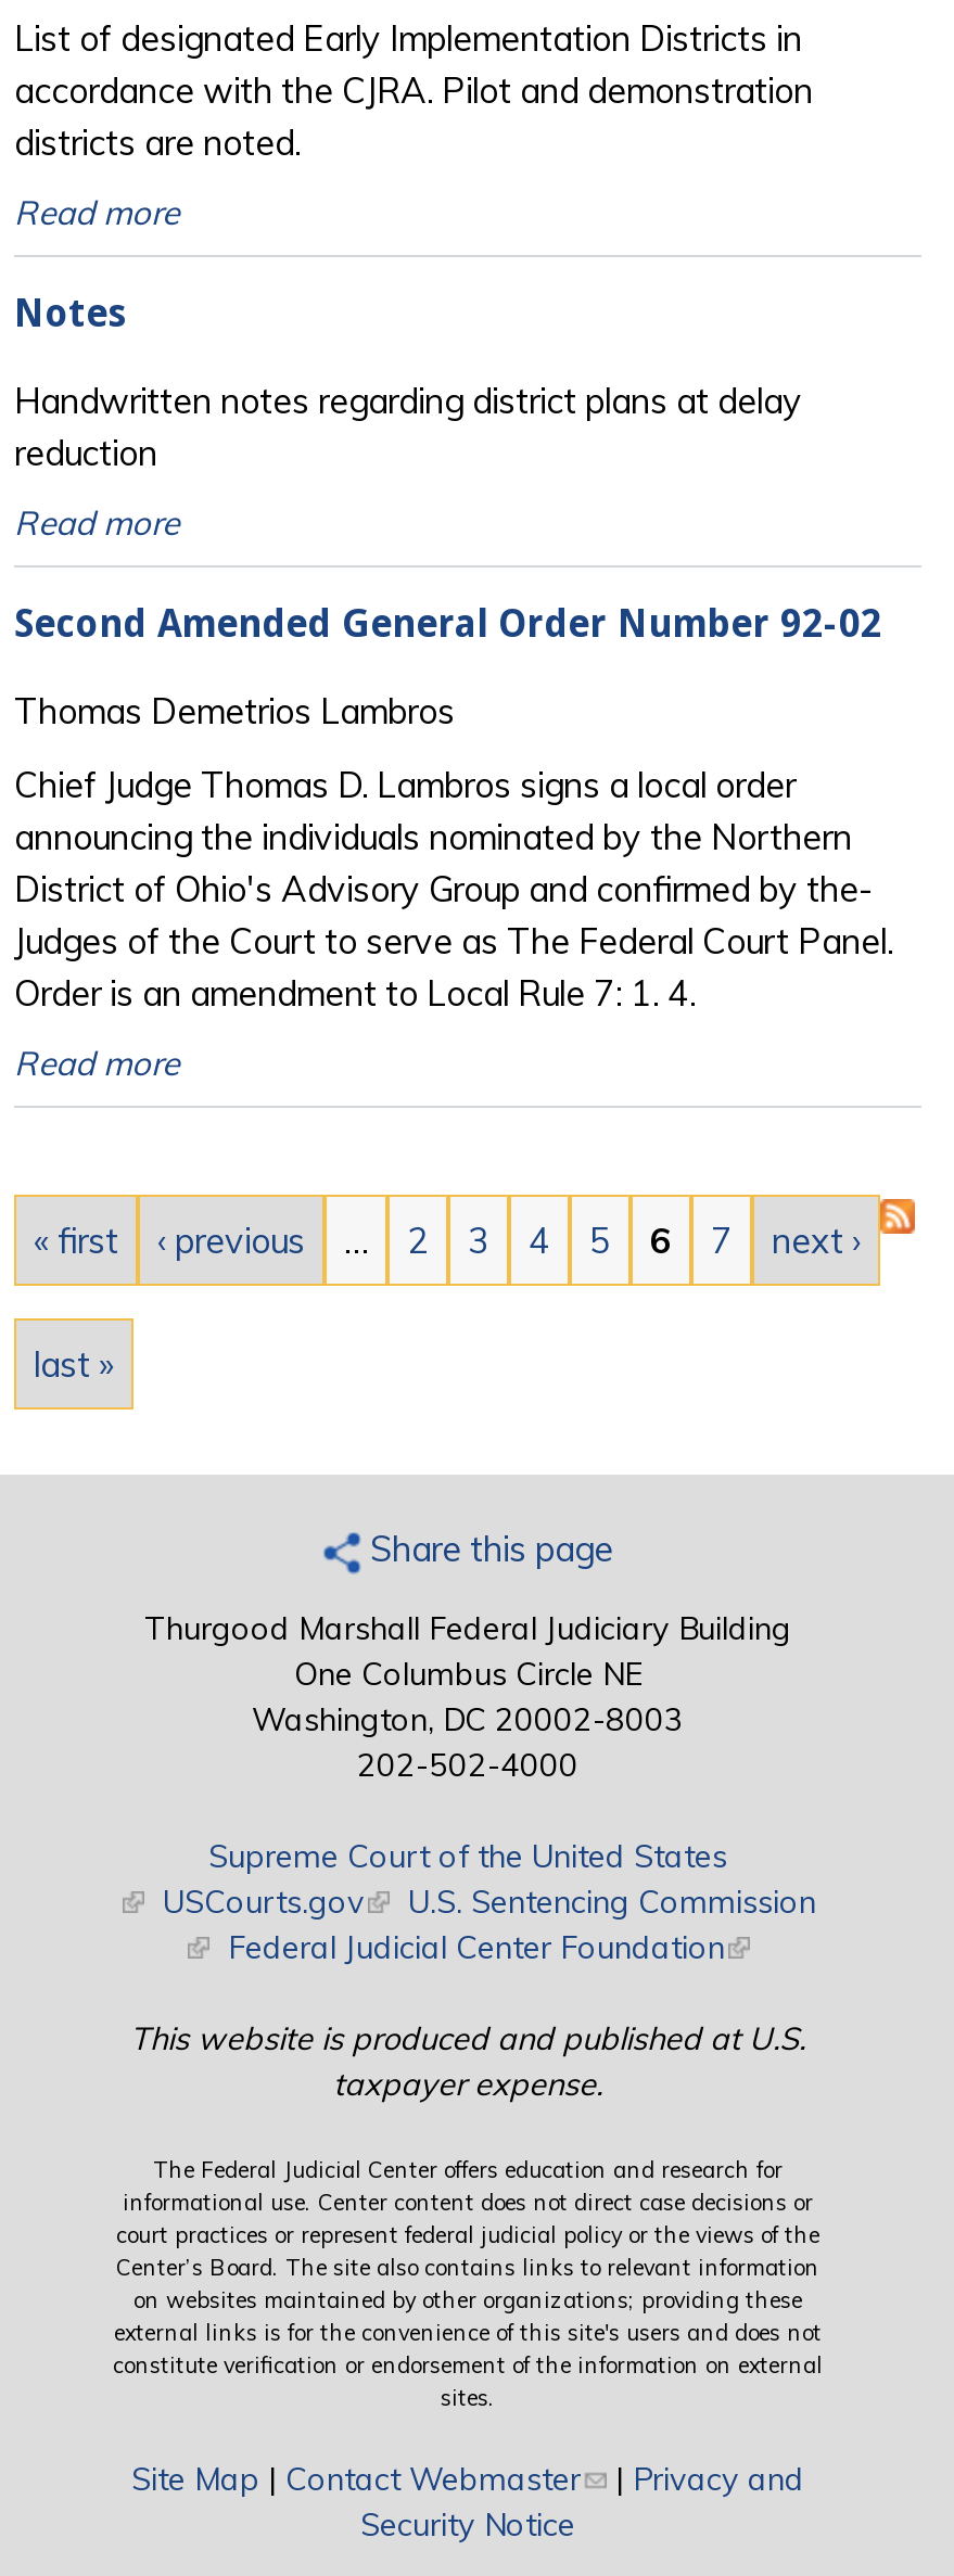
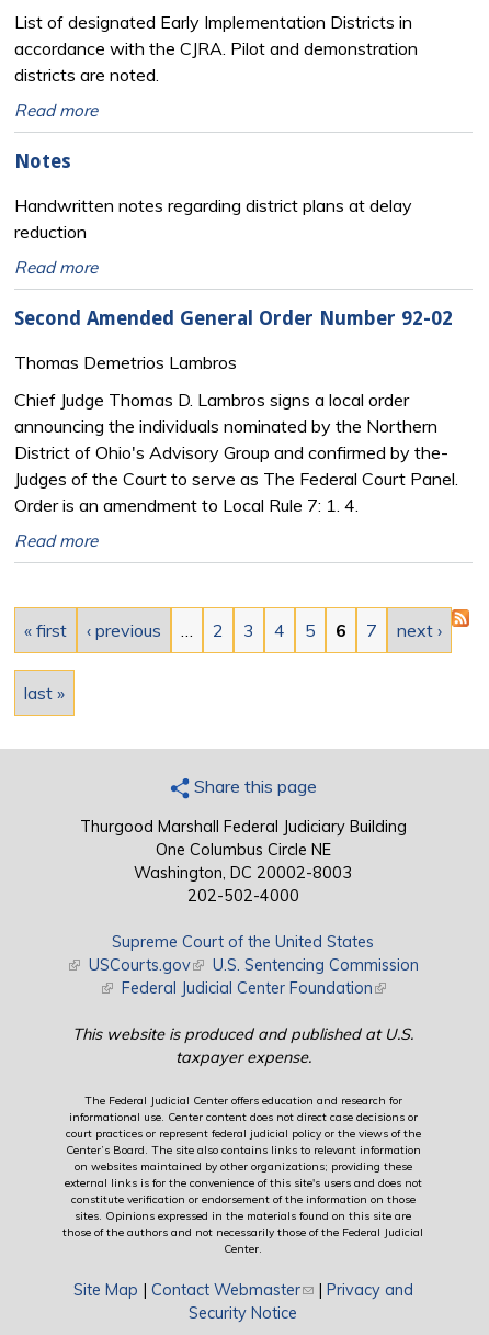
- constitute verification or endorsement of the information on external
- sites.
+ constitute verification or endorsement of the information on those
+ sites. Opinions expressed in the materials found on this site are
+ those of the authors and not necessarily those of the Federal Judicial
+ Center.
